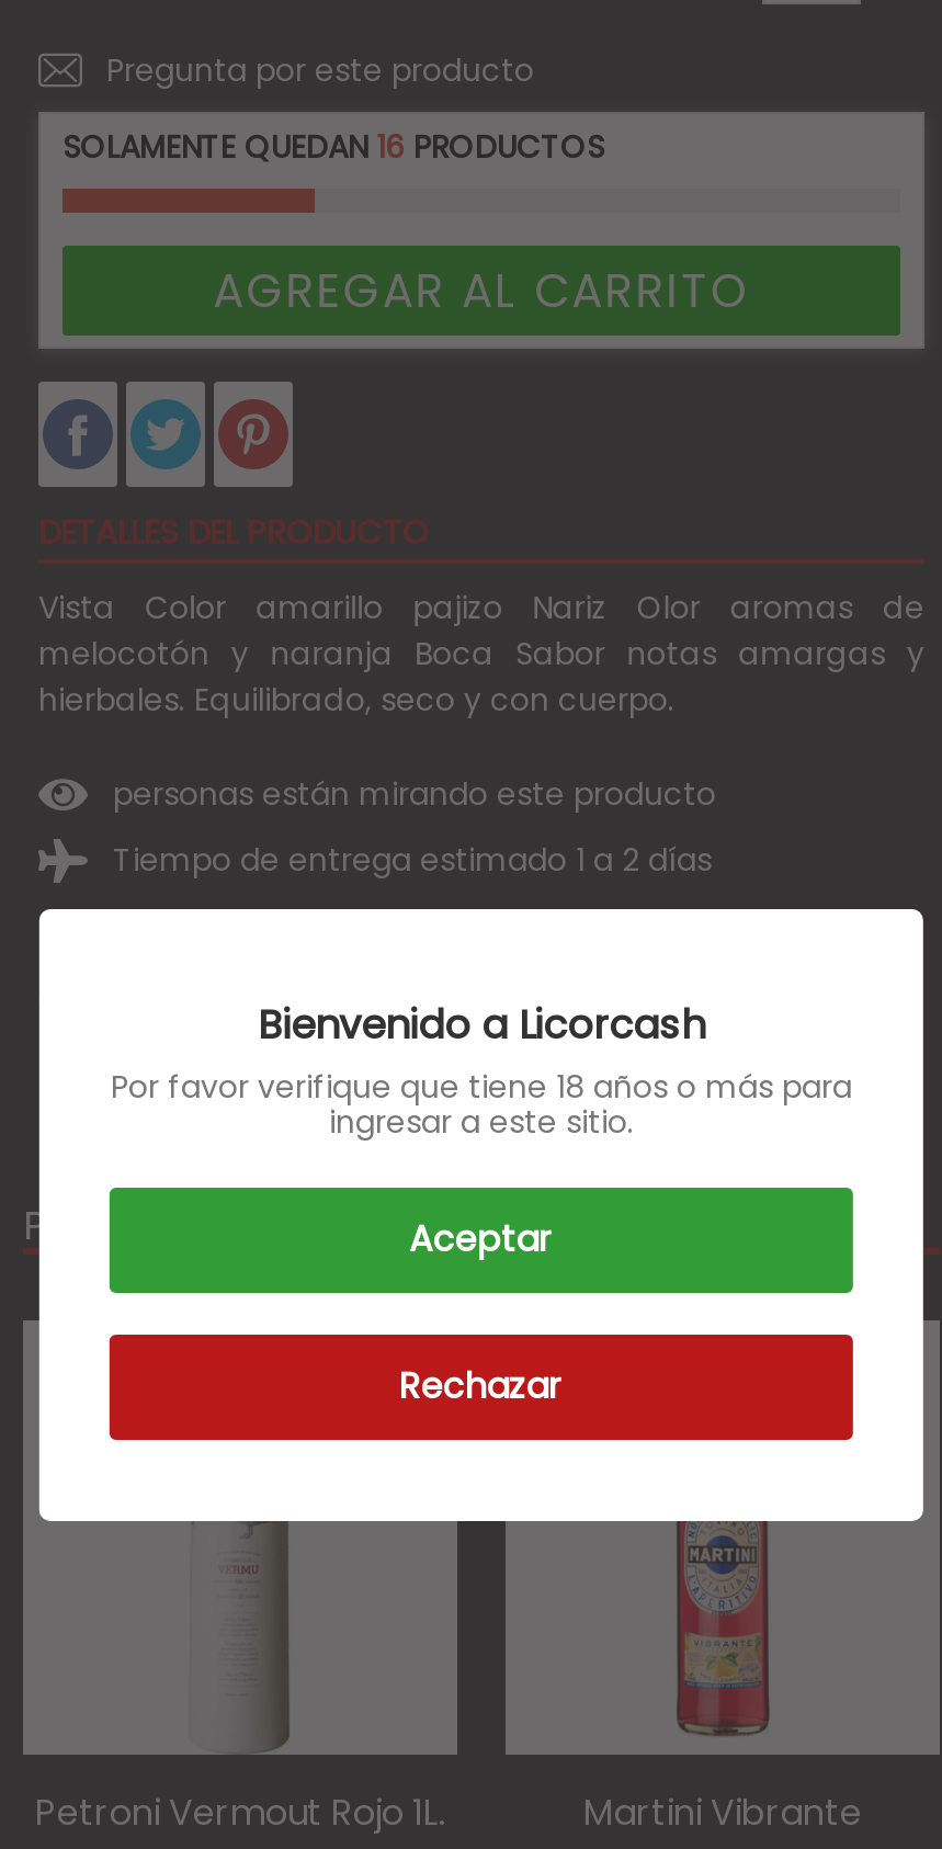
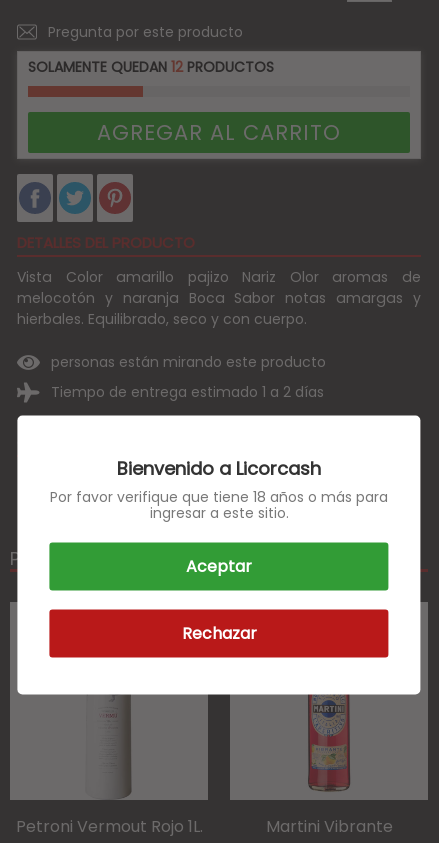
- SOLAMENTE QUEDAN 16 PRODUCTOS
+ SOLAMENTE QUEDAN 12 PRODUCTOS
